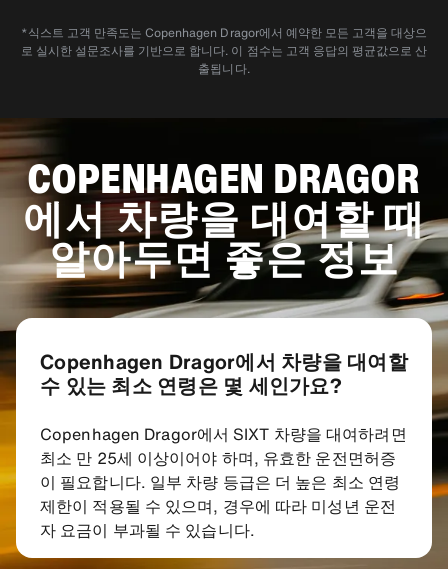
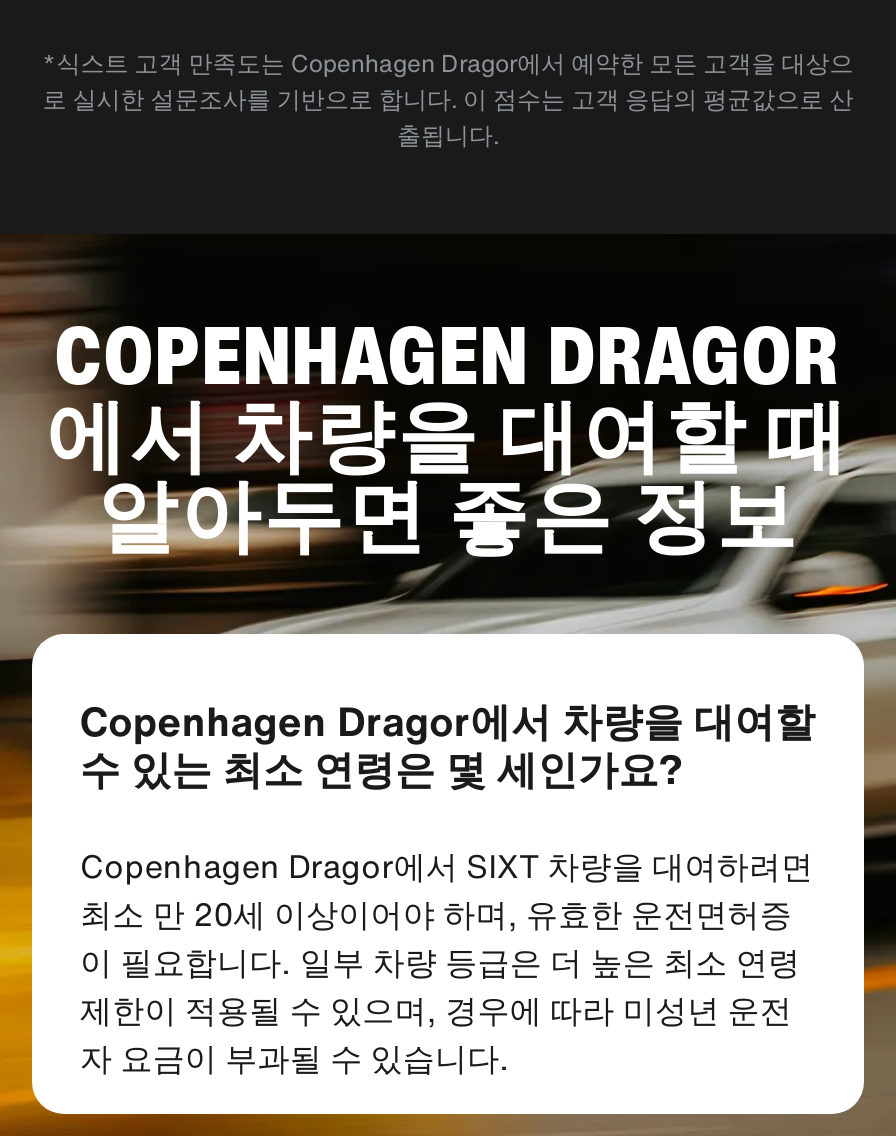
- 최소 만 25세 이상이어야 하며, 유효한 운전면허증
+ 최소 만 20세 이상이어야 하며, 유효한 운전면허증
